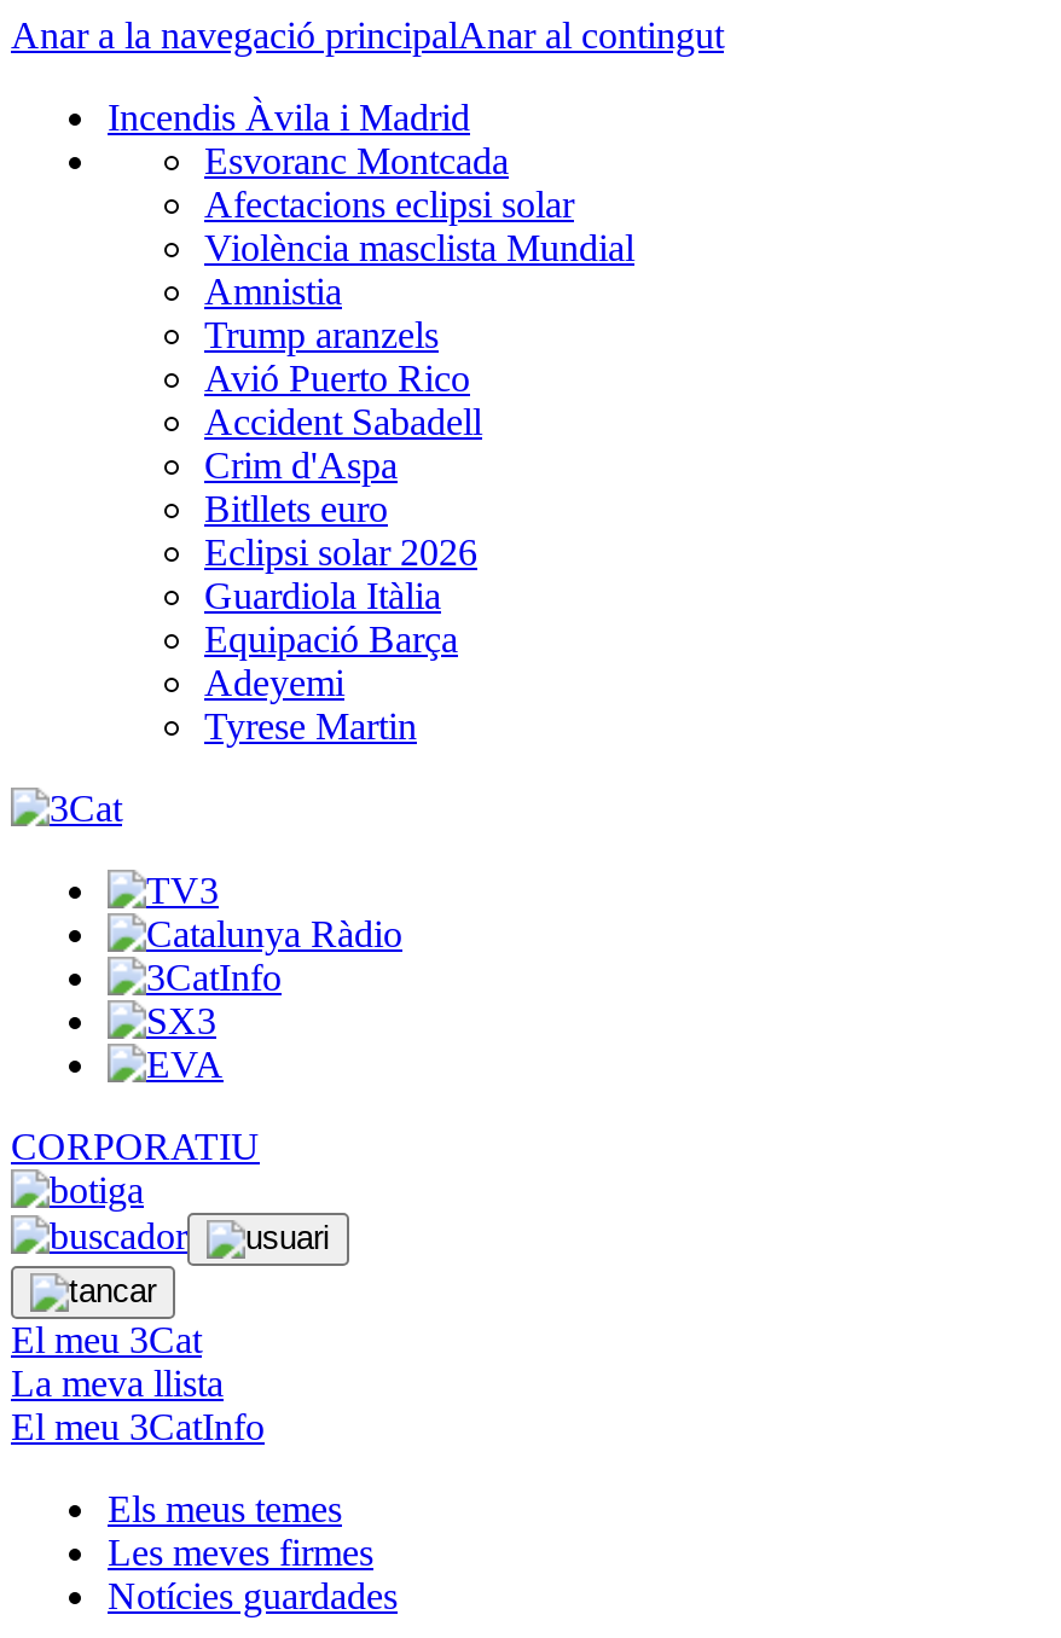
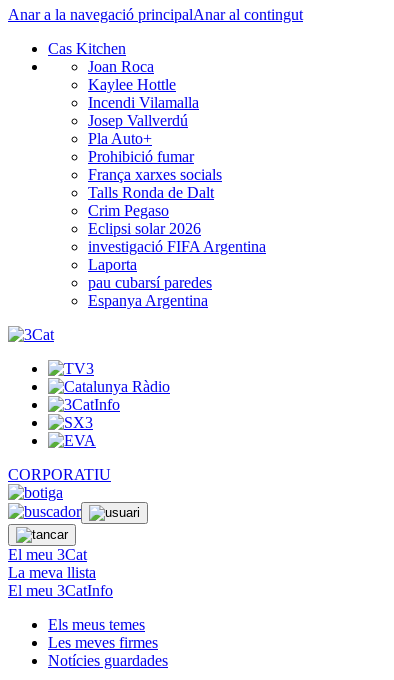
- Incendis Àvila i Madrid
- Esvoranc Montcada
- Afectacions eclipsi solar
- Violència masclista Mundial
- Amnistia
- Trump aranzels
- Avió Puerto Rico
- Accident Sabadell
- Crim d'Aspa
- Bitllets euro
+ Cas Kitchen
+ Joan Roca
+ Kaylee Hottle
+ Incendi Vilamalla
+ Josep Vallverdú
+ Pla Auto+
+ Prohibició fumar
+ França xarxes socials
+ Talls Ronda de Dalt
+ Crim Pegaso

- Guardiola Itàlia
- Equipació Barça
- Adeyemi
- Tyrese Martin
+ investigació FIFA Argentina
+ Laporta
+ pau cubarsí paredes
+ Espanya Argentina
